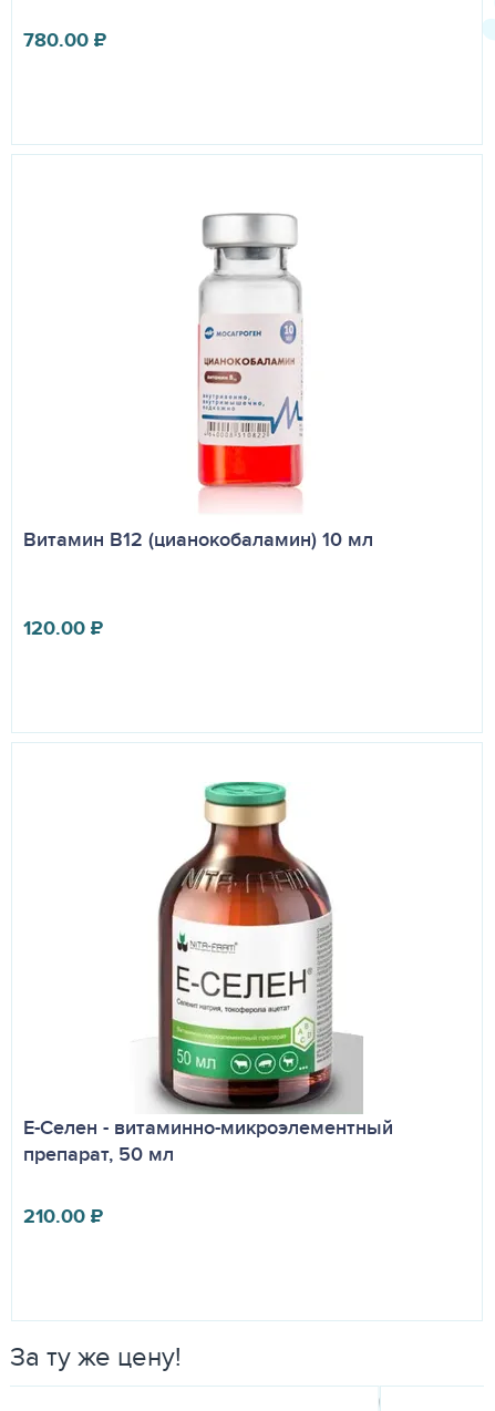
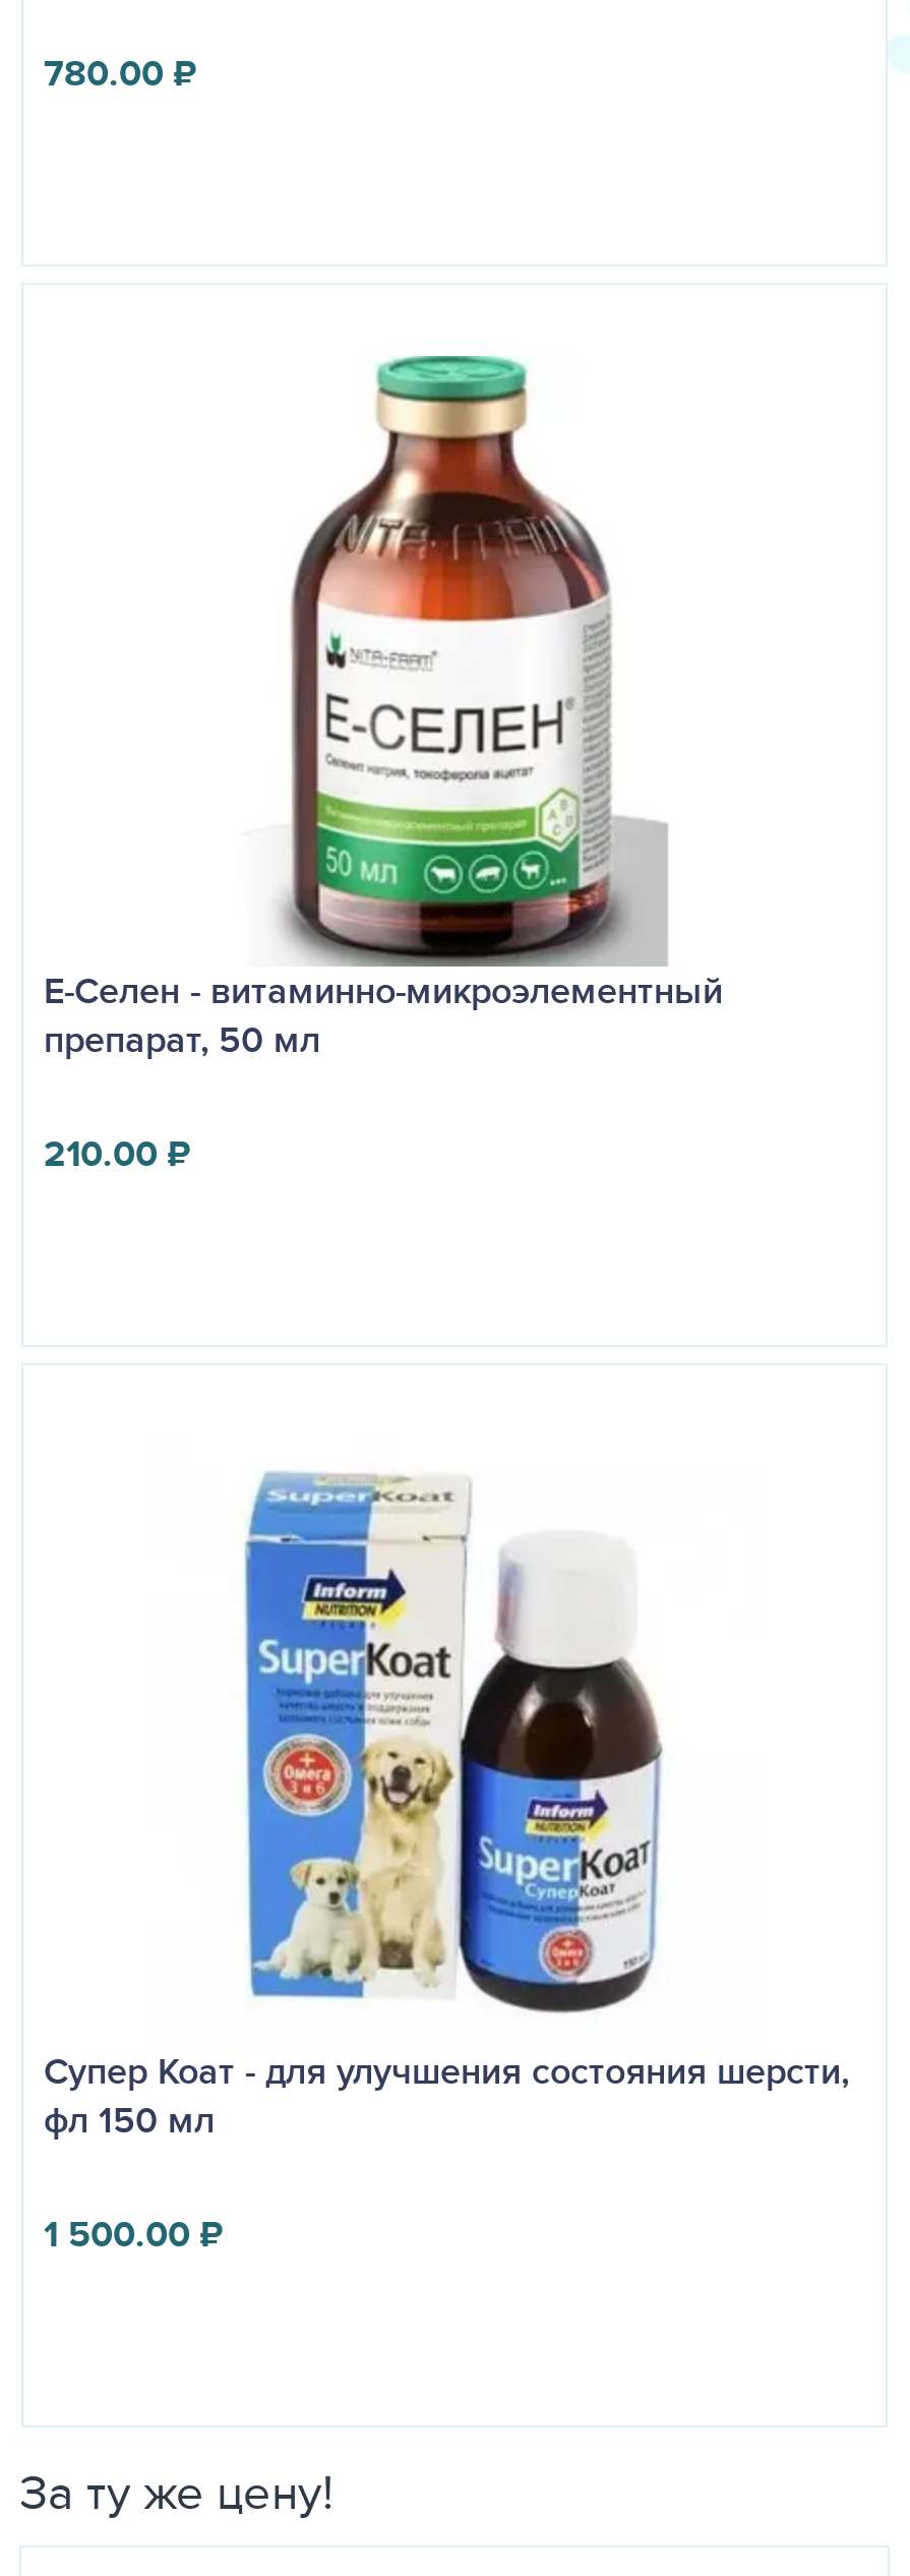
- [image]
- Витамин B12 (цианокобаламин) 10 мл
- 120.00 ₽

moved up: [image] | Е-Селен - витаминно-микроэлементный | препарат, 50 мл | 210.00 ₽

+ [image]
+ Супер Коат - для улучшения состояния шерсти,
+ фл 150 мл
+ 1 500.00 ₽
